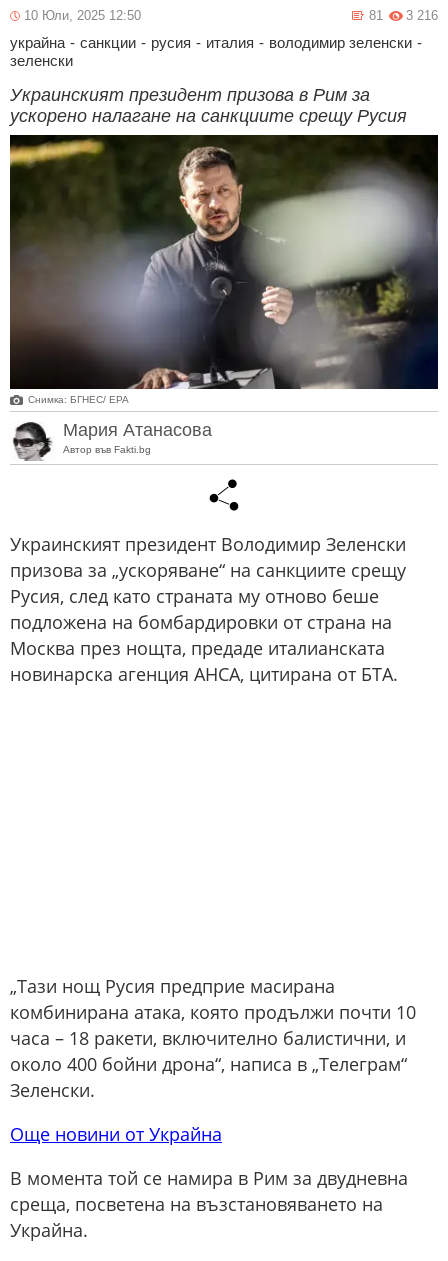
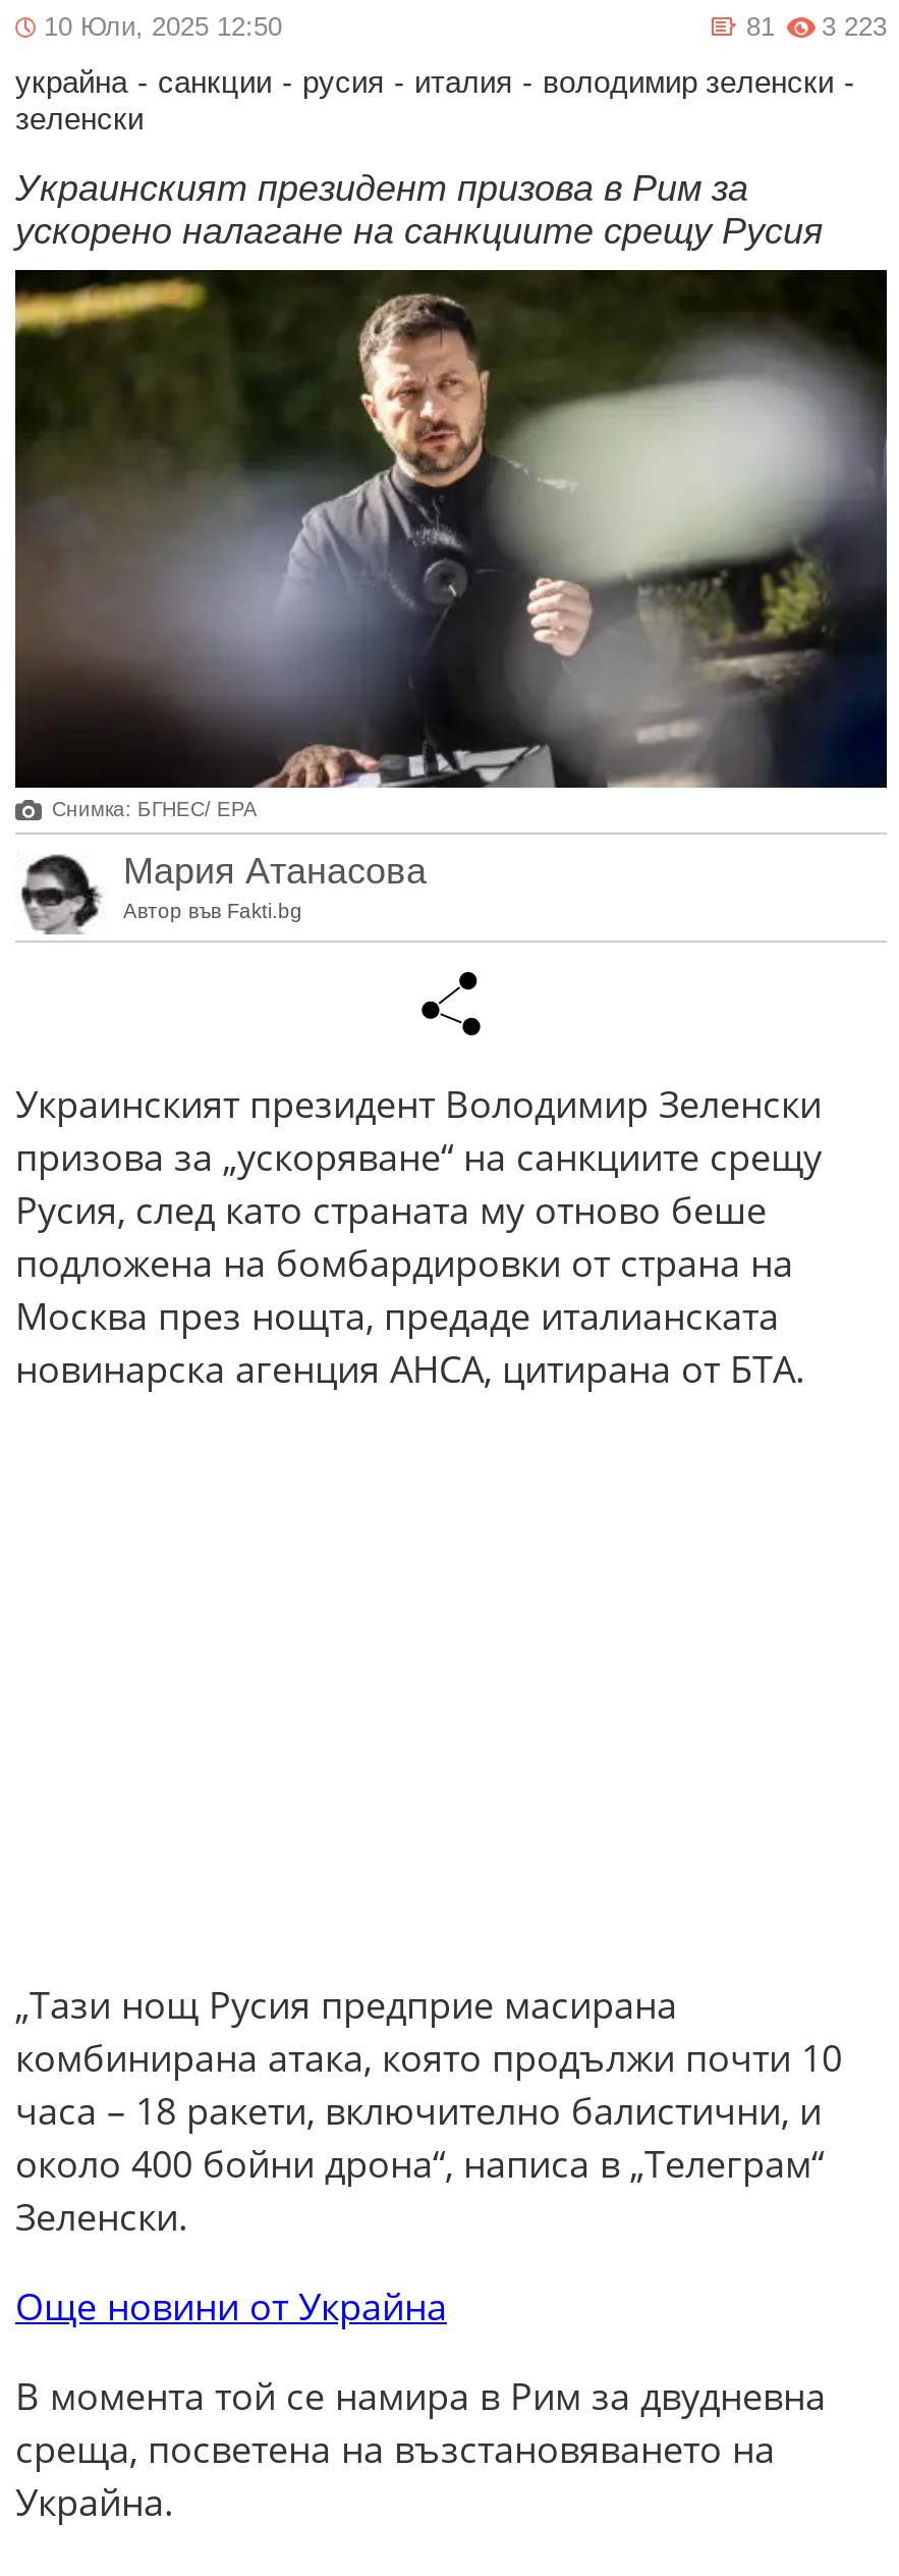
- 81 3 216
+ 81 3 223
